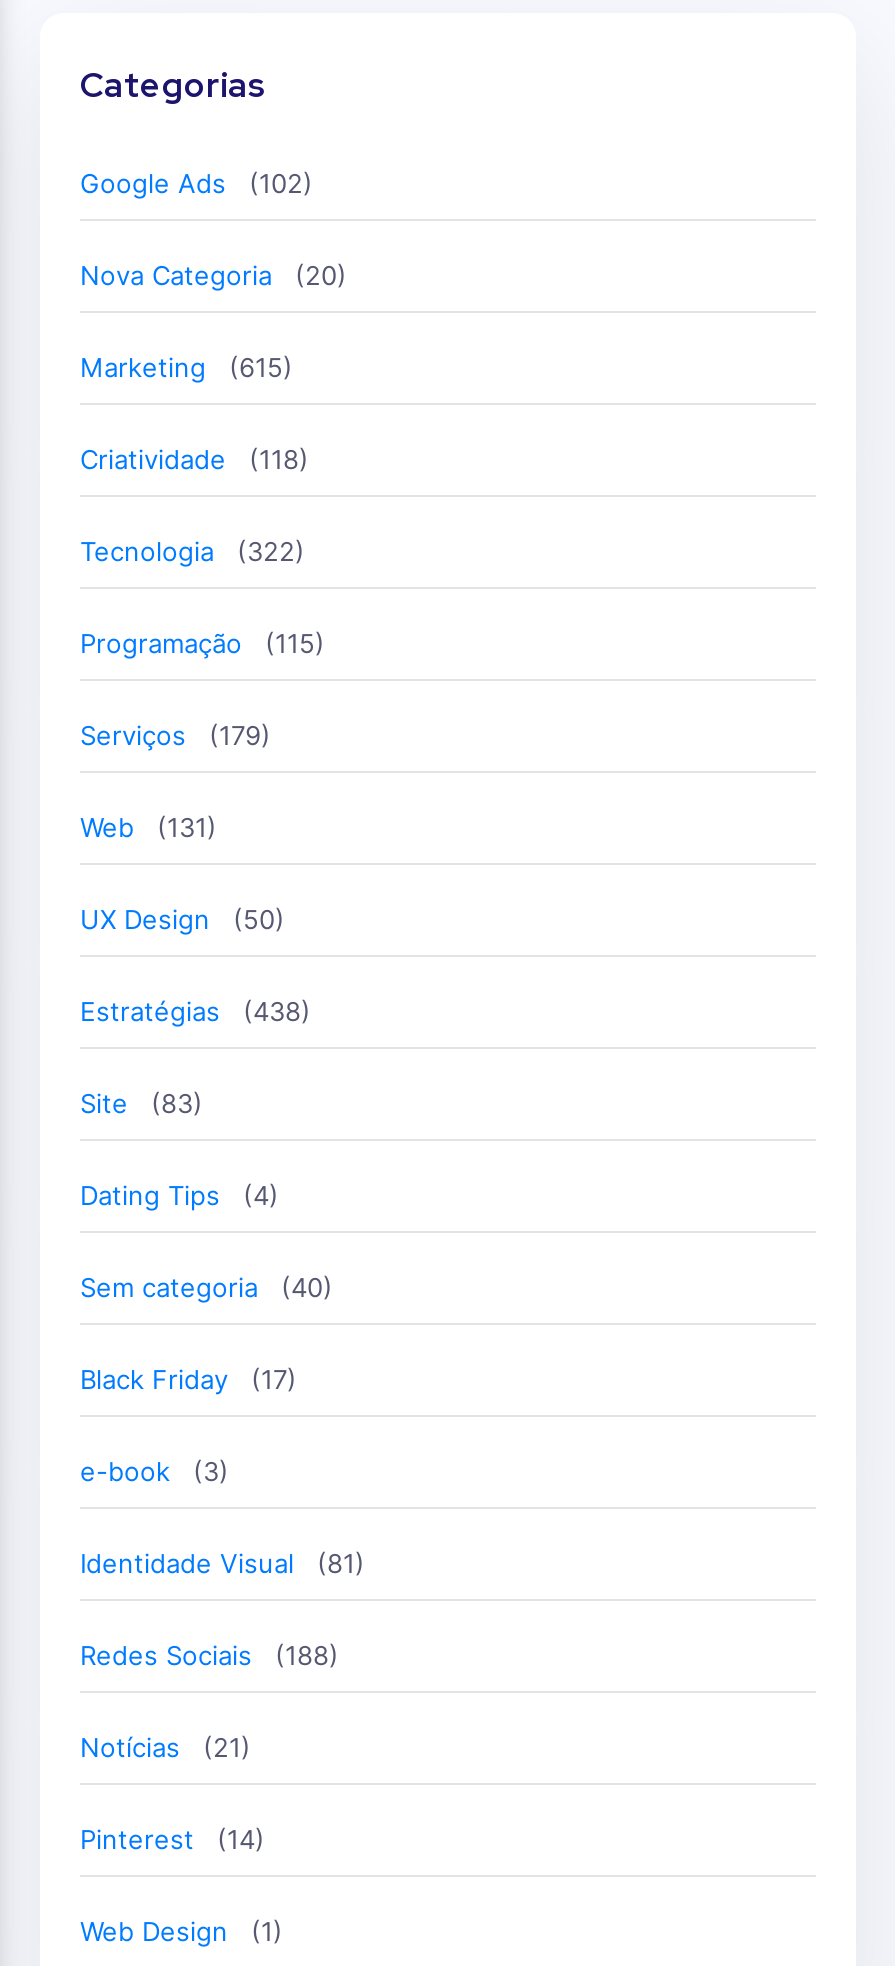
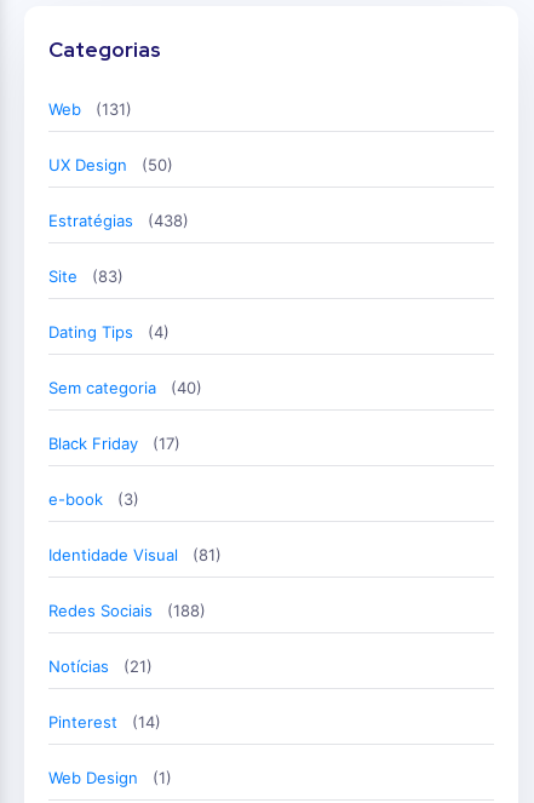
- Google Ads (102)
- Nova Categoria (20)
- Marketing (615)
- Criatividade (118)
- Tecnologia (322)
- Programação (115)
- Serviços (179)
